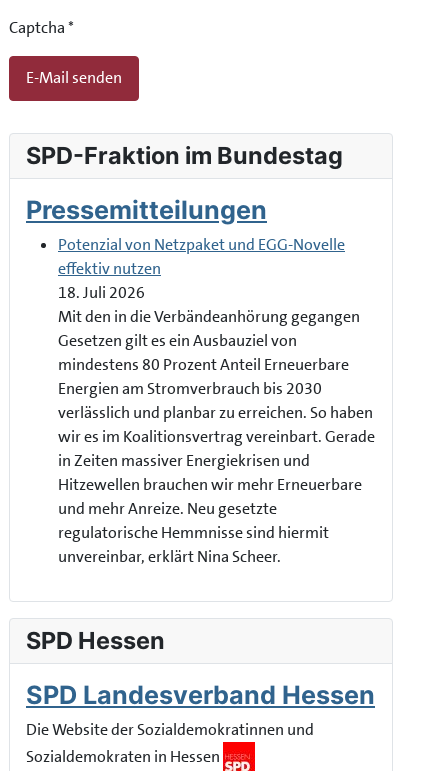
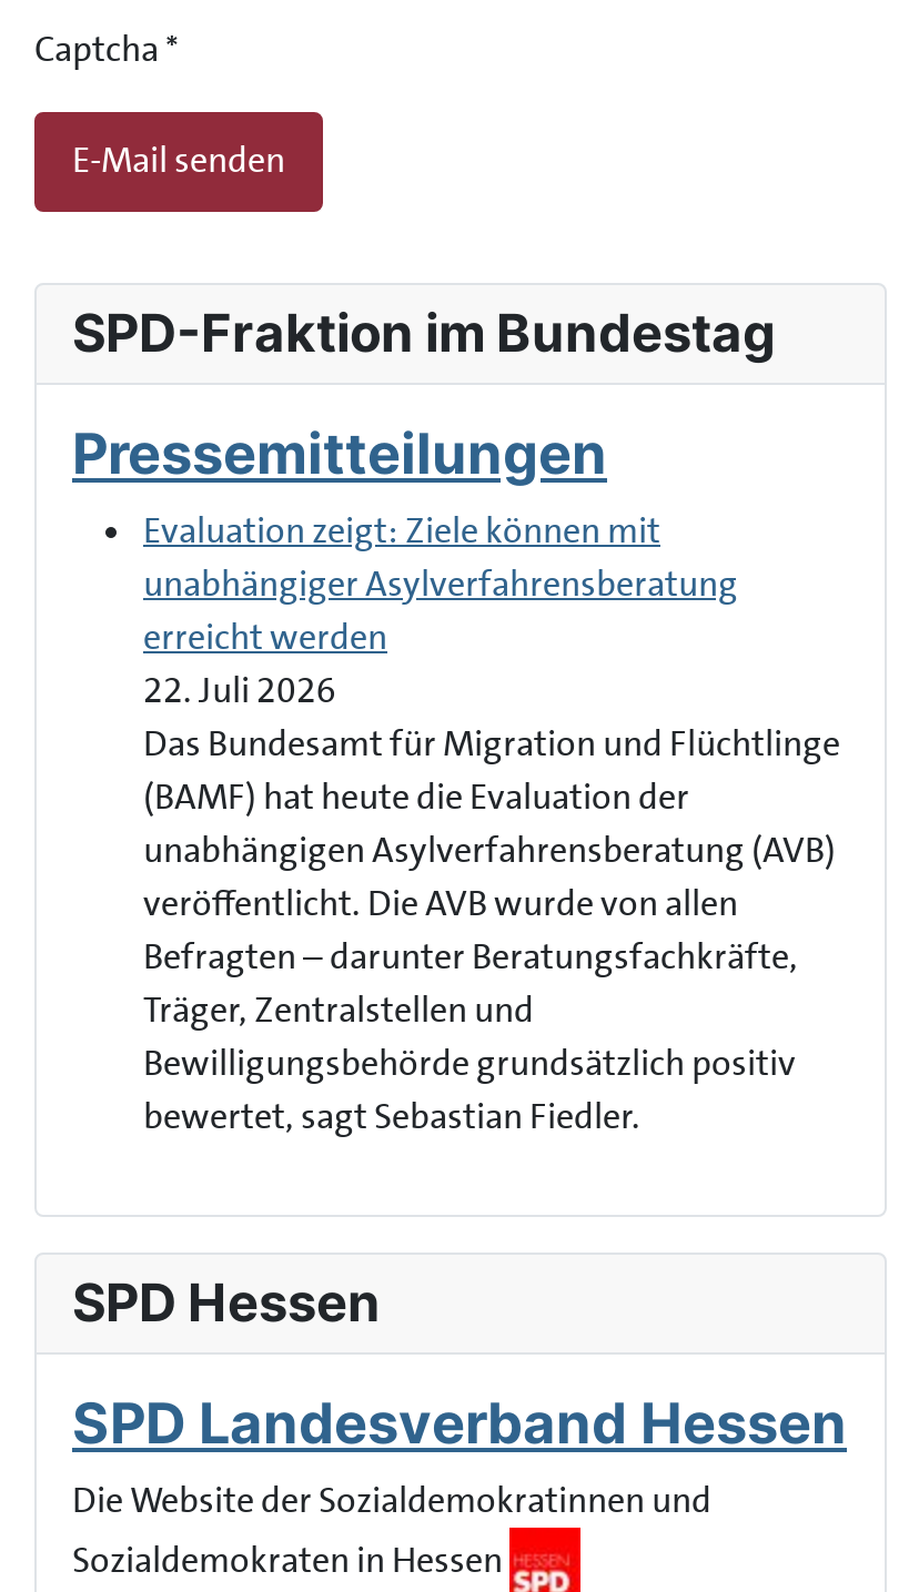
- Potenzial von Netzpaket und EGG-Novelle
- effektiv nutzen
- 18. Juli 2026
- Mit den in die Verbändeanhörung gegangen
- Gesetzen gilt es ein Ausbauziel von
- mindestens 80 Prozent Anteil Erneuerbare
- Energien am Stromverbrauch bis 2030
- verlässlich und planbar zu erreichen. So haben
- wir es im Koalitionsvertrag vereinbart. Gerade
- in Zeiten massiver Energiekrisen und
- Hitzewellen brauchen wir mehr Erneuerbare
- und mehr Anreize. Neu gesetzte
- regulatorische Hemmnisse sind hiermit
- unvereinbar, erklärt Nina Scheer.
+ Evaluation zeigt: Ziele können mit
+ unabhängiger Asylverfahrensberatung
+ erreicht werden
+ 22. Juli 2026
+ Das Bundesamt für Migration und Flüchtlinge
+ (BAMF) hat heute die Evaluation der
+ unabhängigen Asylverfahrensberatung (AVB)
+ veröffentlicht. Die AVB wurde von allen
+ Befragten – darunter Beratungsfachkräfte,
+ Träger, Zentralstellen und
+ Bewilligungsbehörde grundsätzlich positiv
+ bewertet, sagt Sebastian Fiedler.
